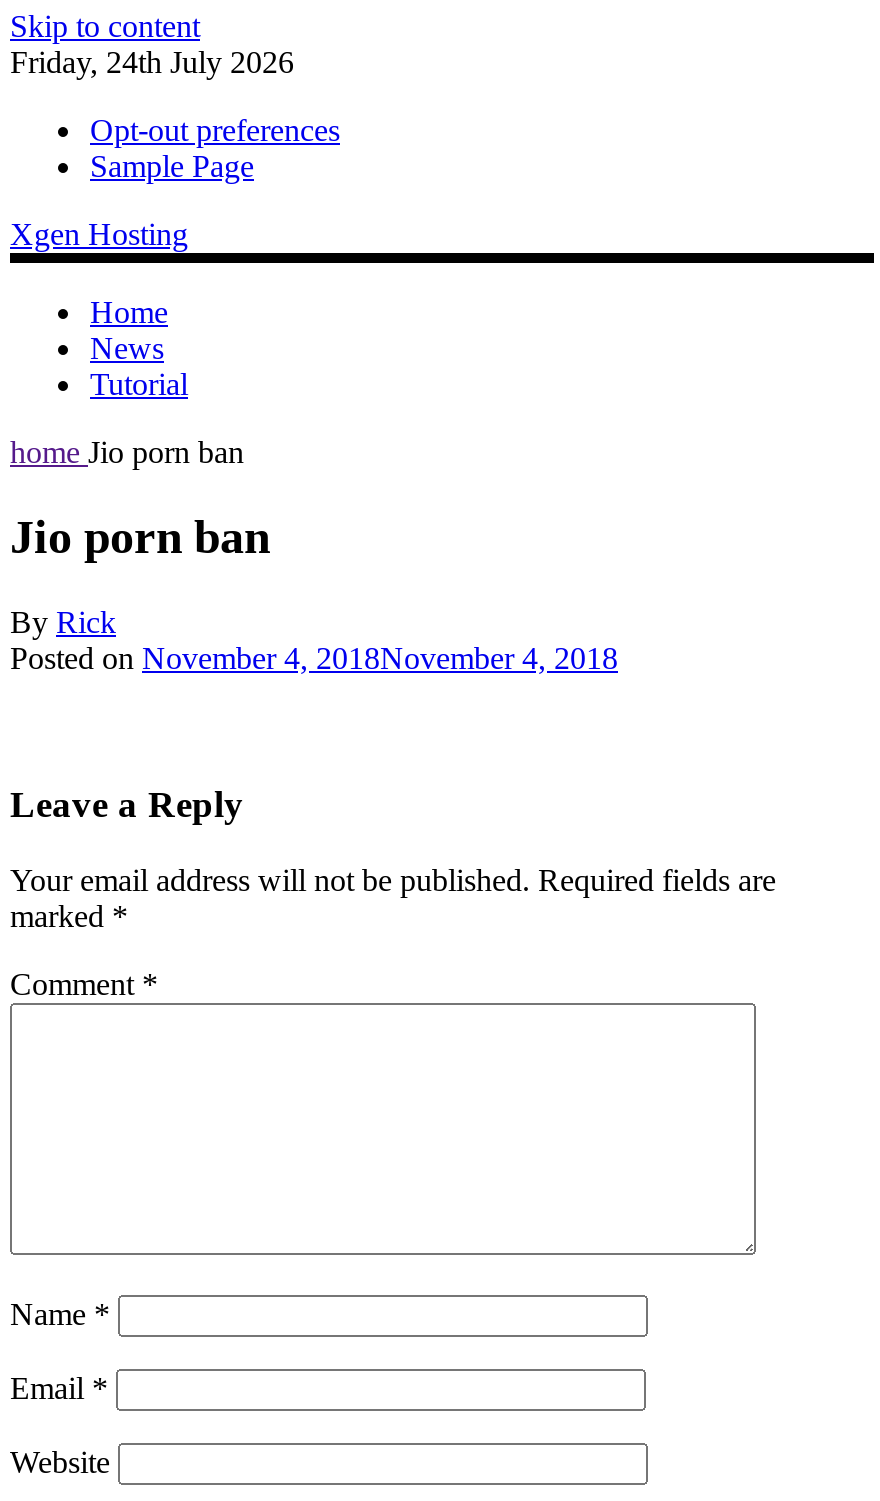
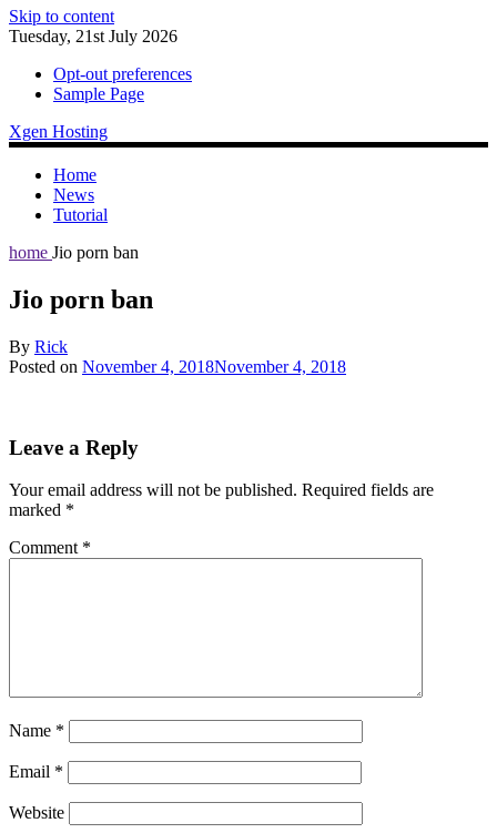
- Friday, 24th July 2026
+ Tuesday, 21st July 2026
